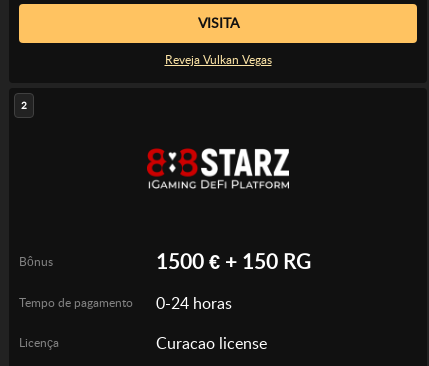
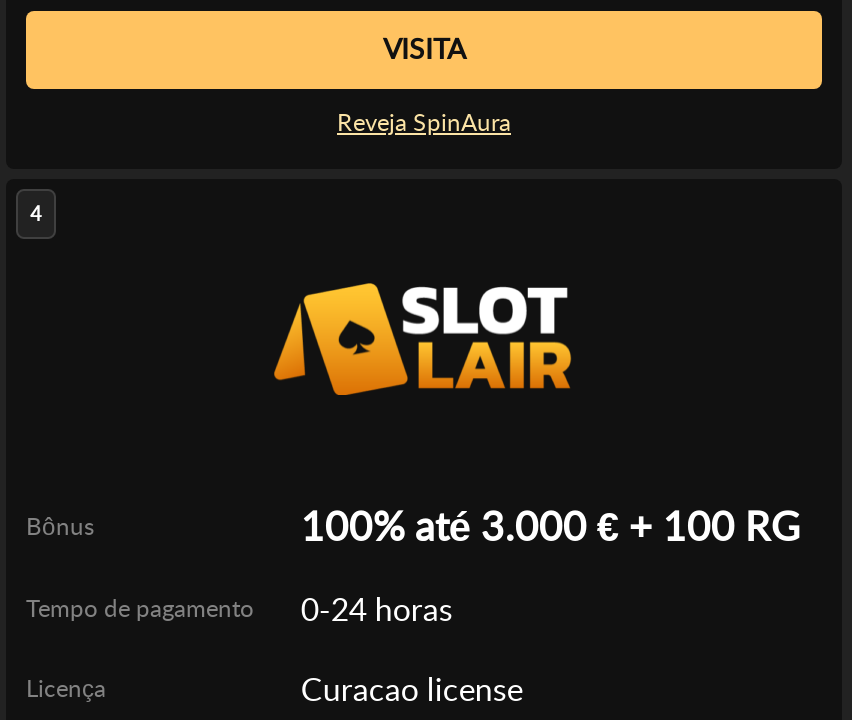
- Reveja Vulkan Vegas
+ Reveja SpinAura

- 2
+ 4

- [image]
+ [image]

- 1500 € + 150 RG
+ 100% até 3.000 € + 100 RG
